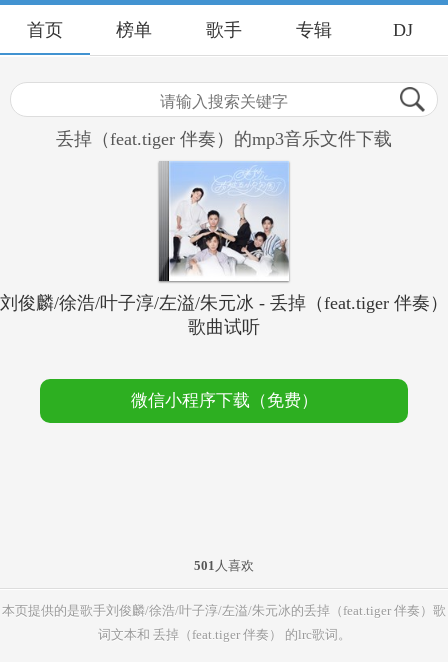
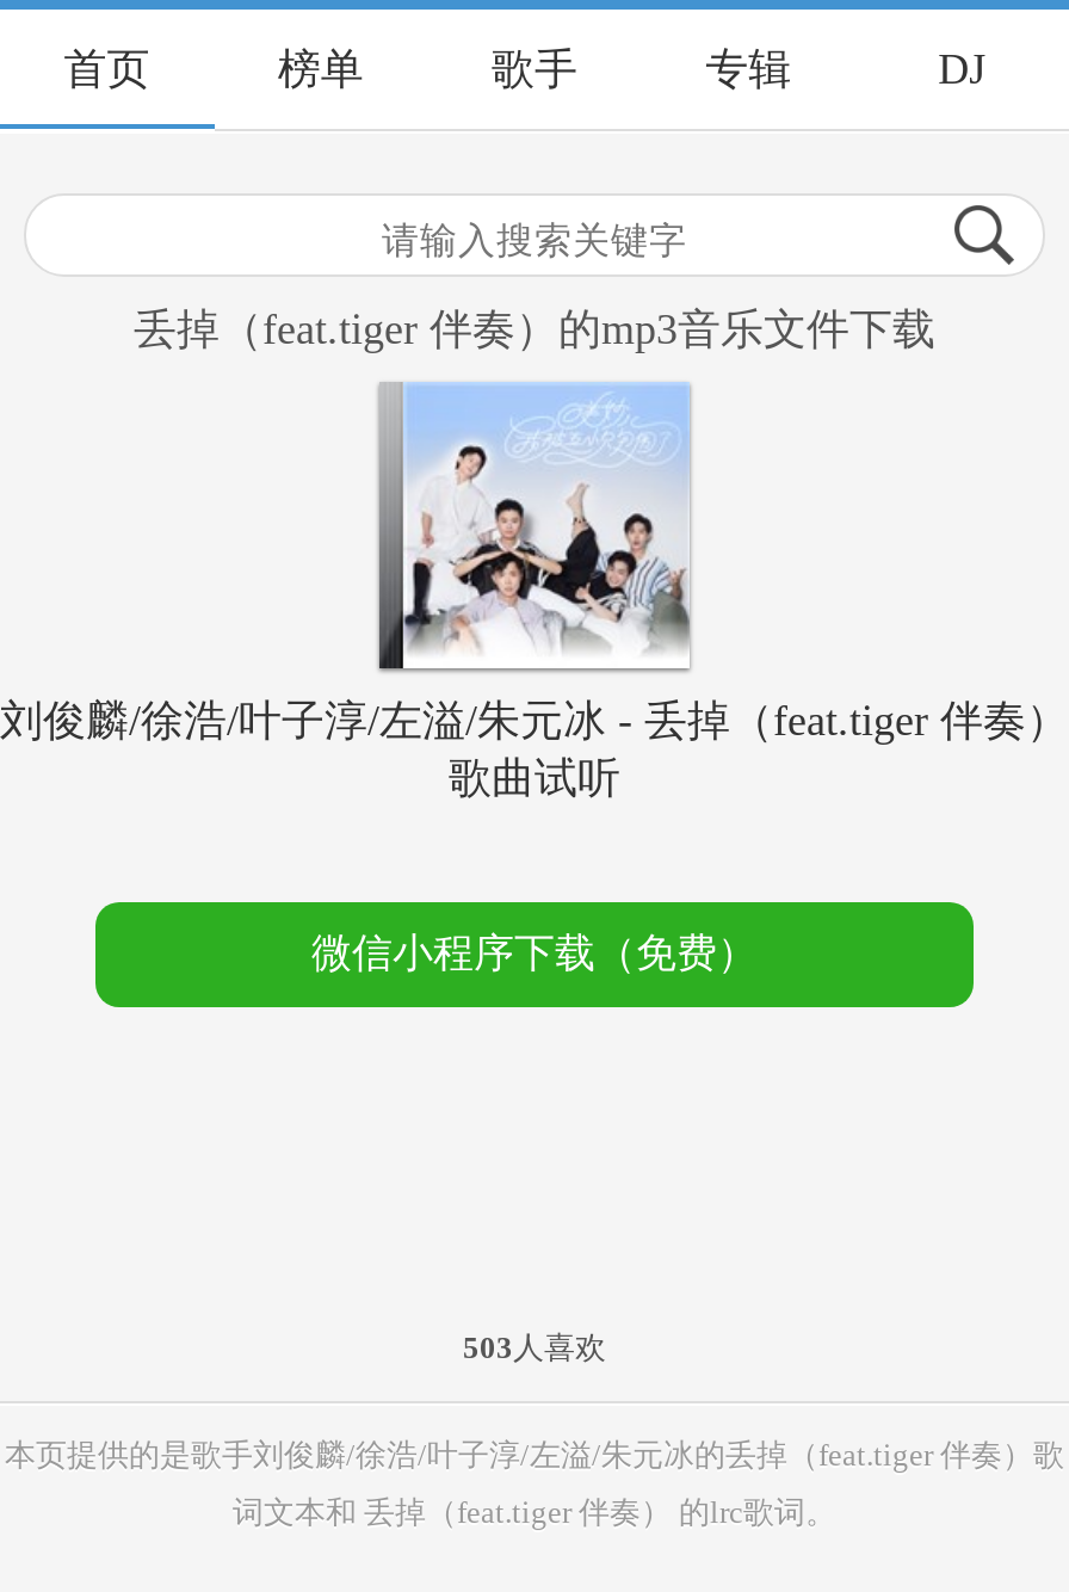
- 501人喜欢
+ 503人喜欢
